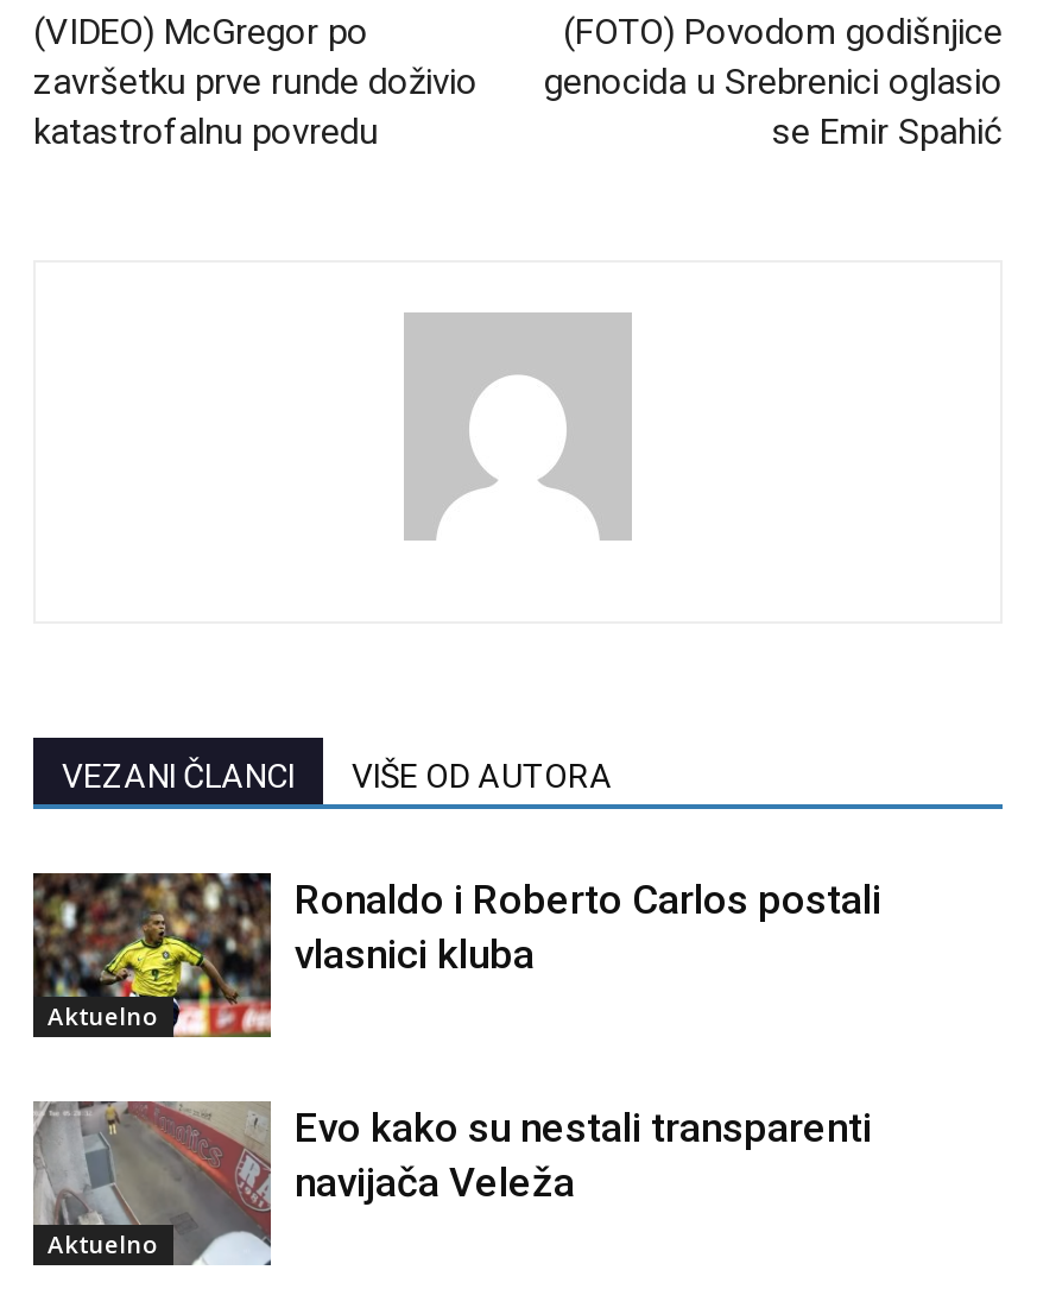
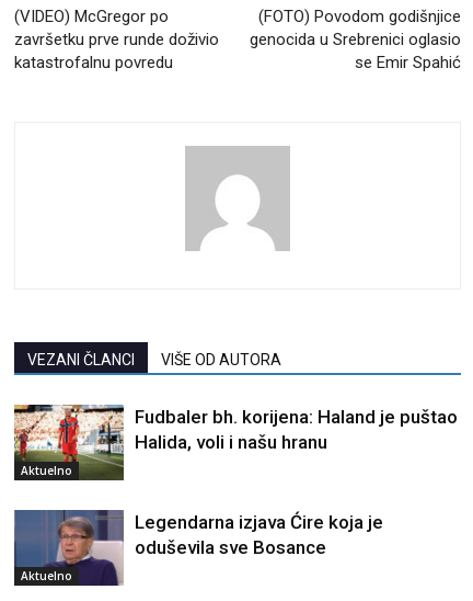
- [image]
- Ronaldo i Roberto Carlos postali
- vlasnici kluba
+ [image]
+ Fudbaler bh. korijena: Haland je puštao
+ Halida, voli i našu hranu

- [image]
- Evo kako su nestali transparenti
- navijača Veleža
+ [image]
+ Legendarna izjava Ćire koja je
+ oduševila sve Bosance
